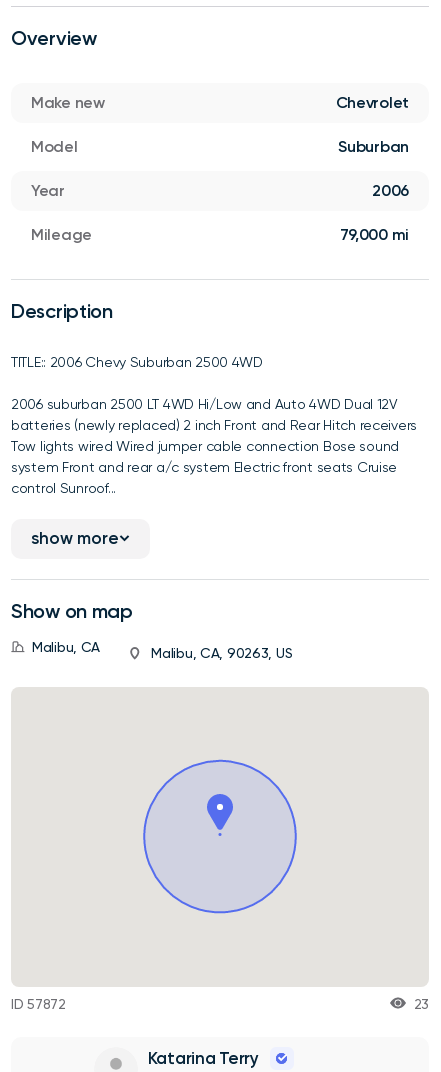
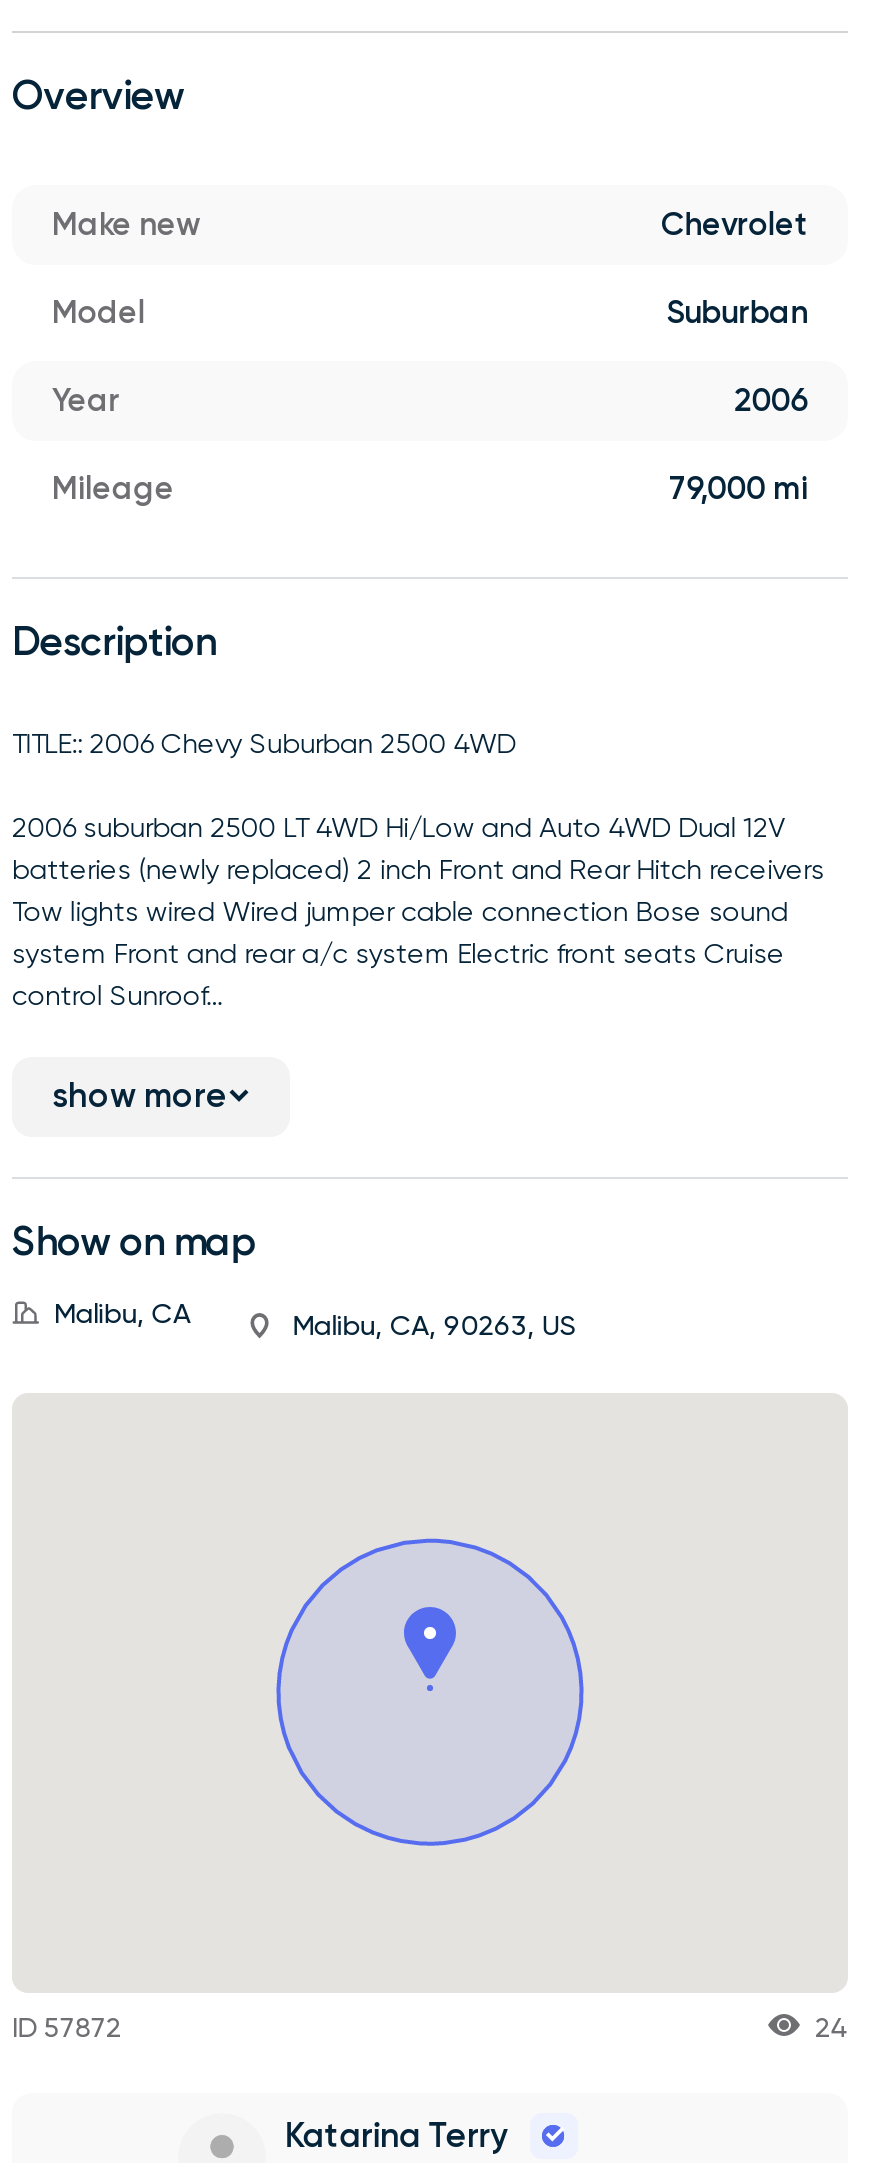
- 23
+ 24
